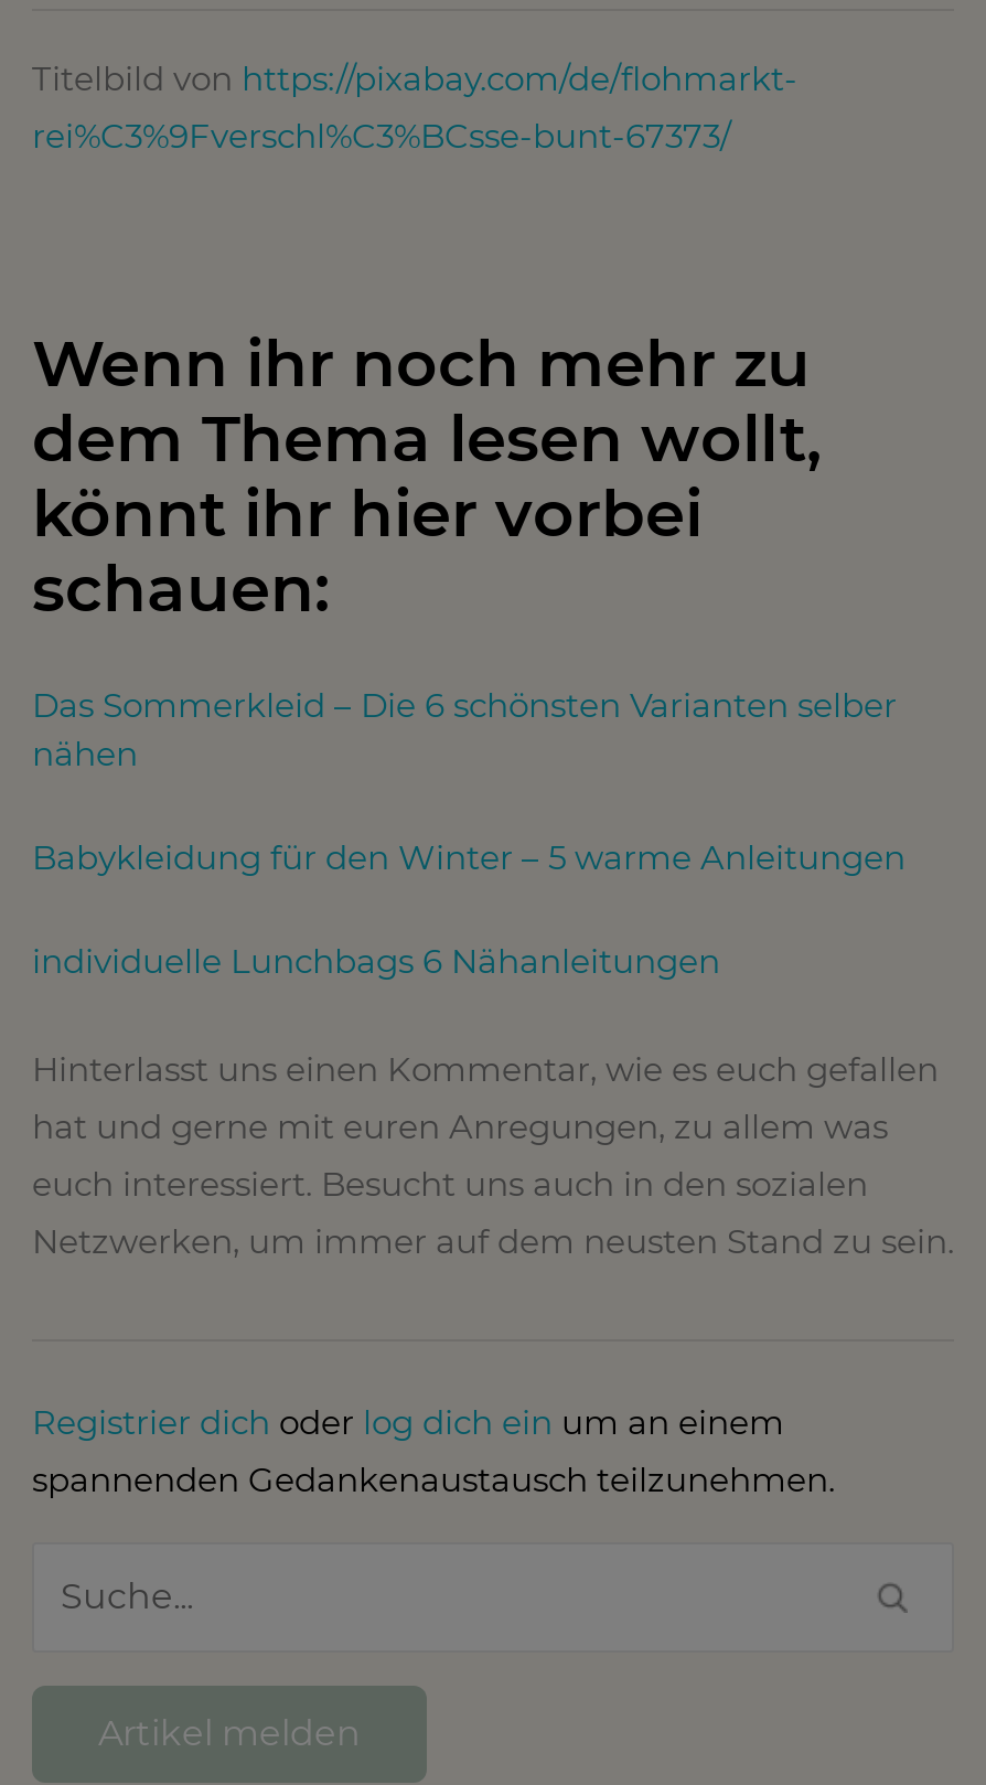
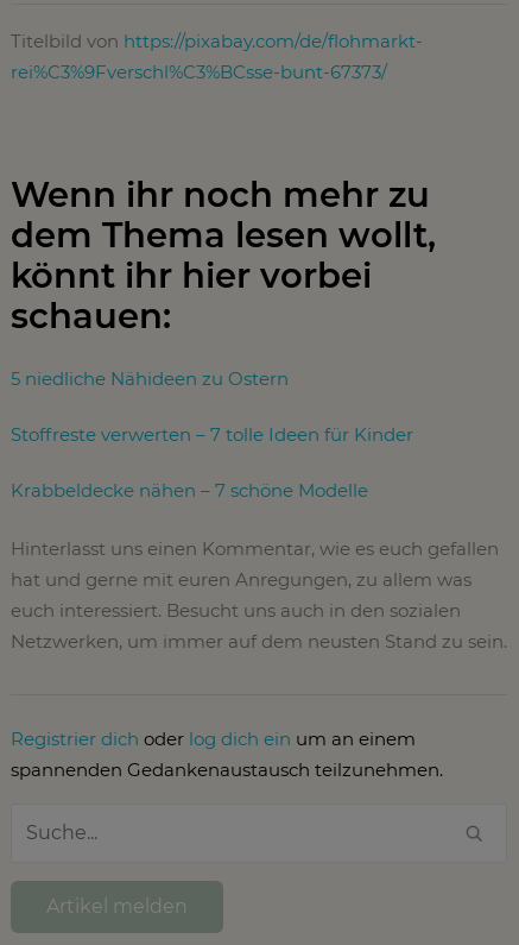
- Das Sommerkleid – Die 6 schönsten Varianten selber
- nähen
+ 5 niedliche Nähideen zu Ostern

- Babykleidung für den Winter – 5 warme Anleitungen
+ Stoffreste verwerten – 7 tolle Ideen für Kinder

- individuelle Lunchbags 6 Nähanleitungen
+ Krabbeldecke nähen – 7 schöne Modelle
